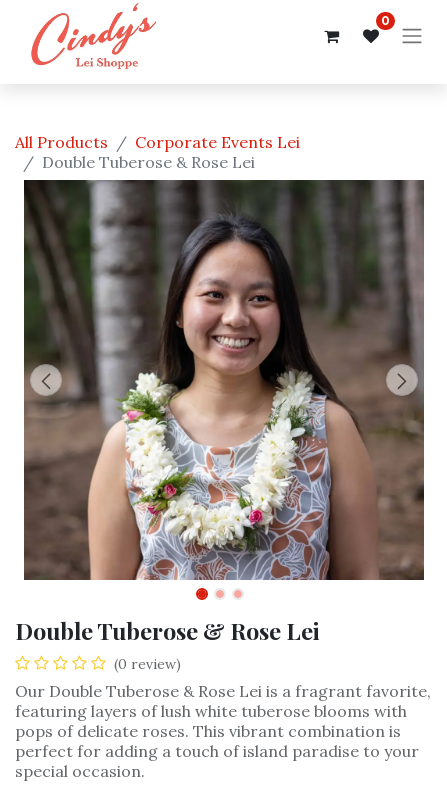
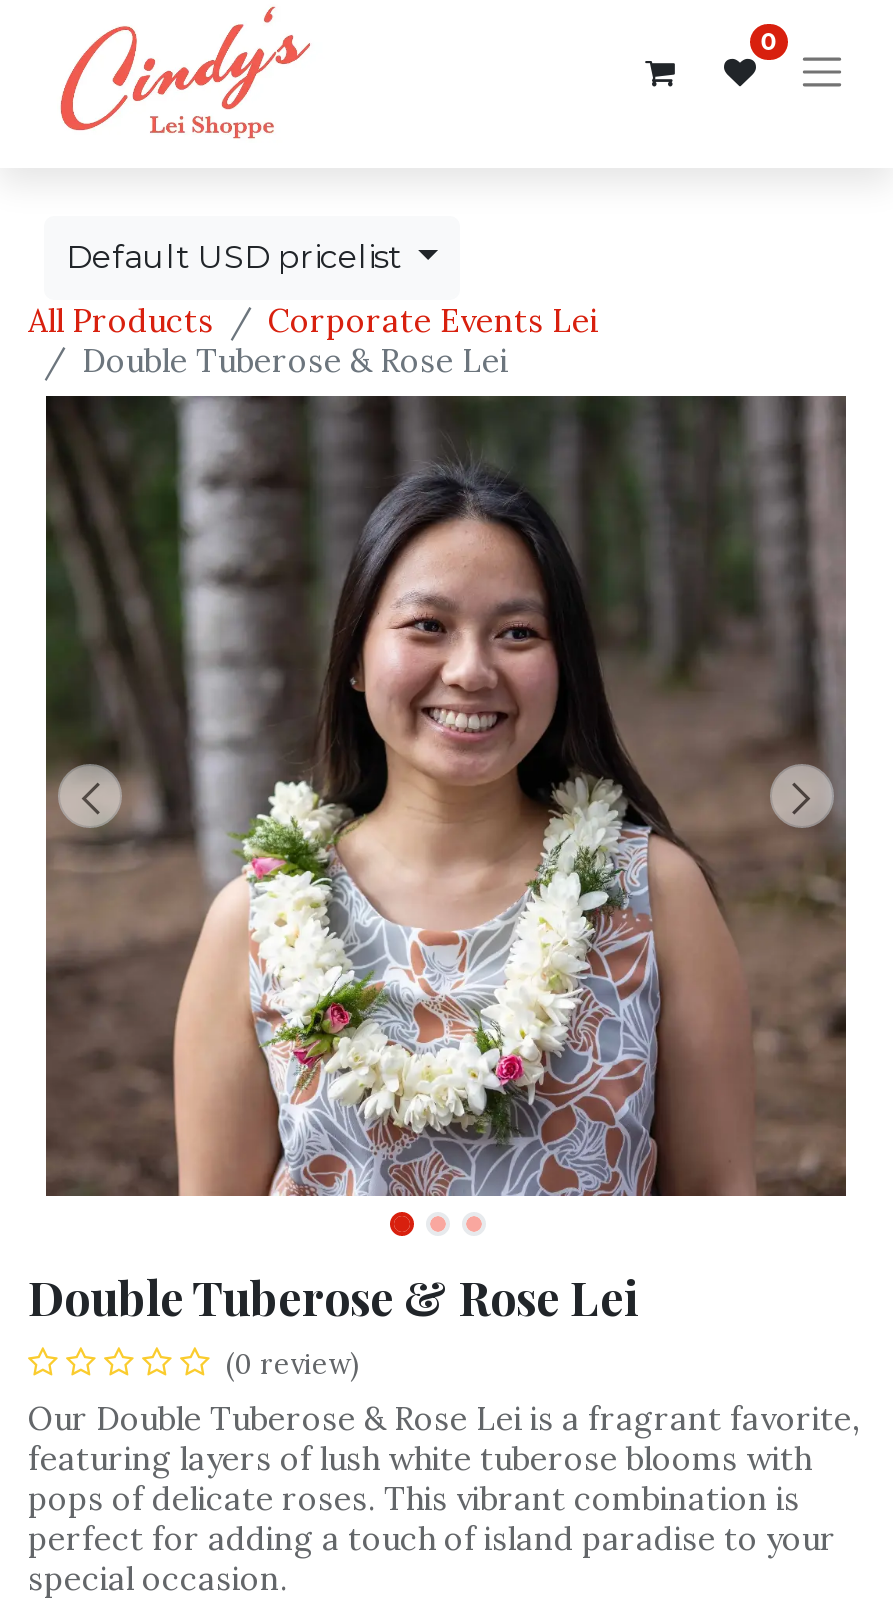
+ Default USD pricelist
